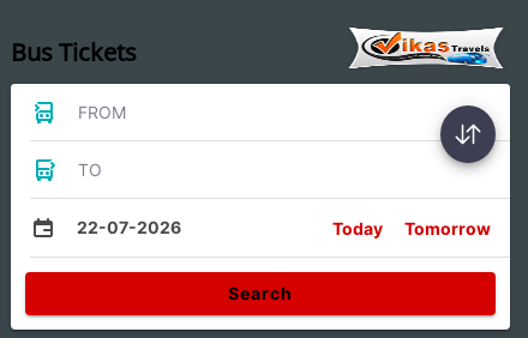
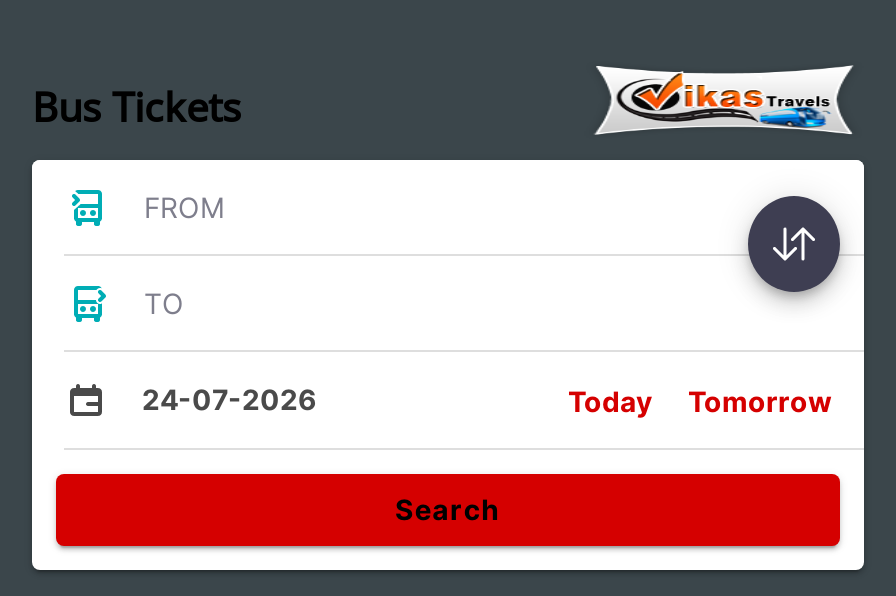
- 22-07-2026
+ 24-07-2026
